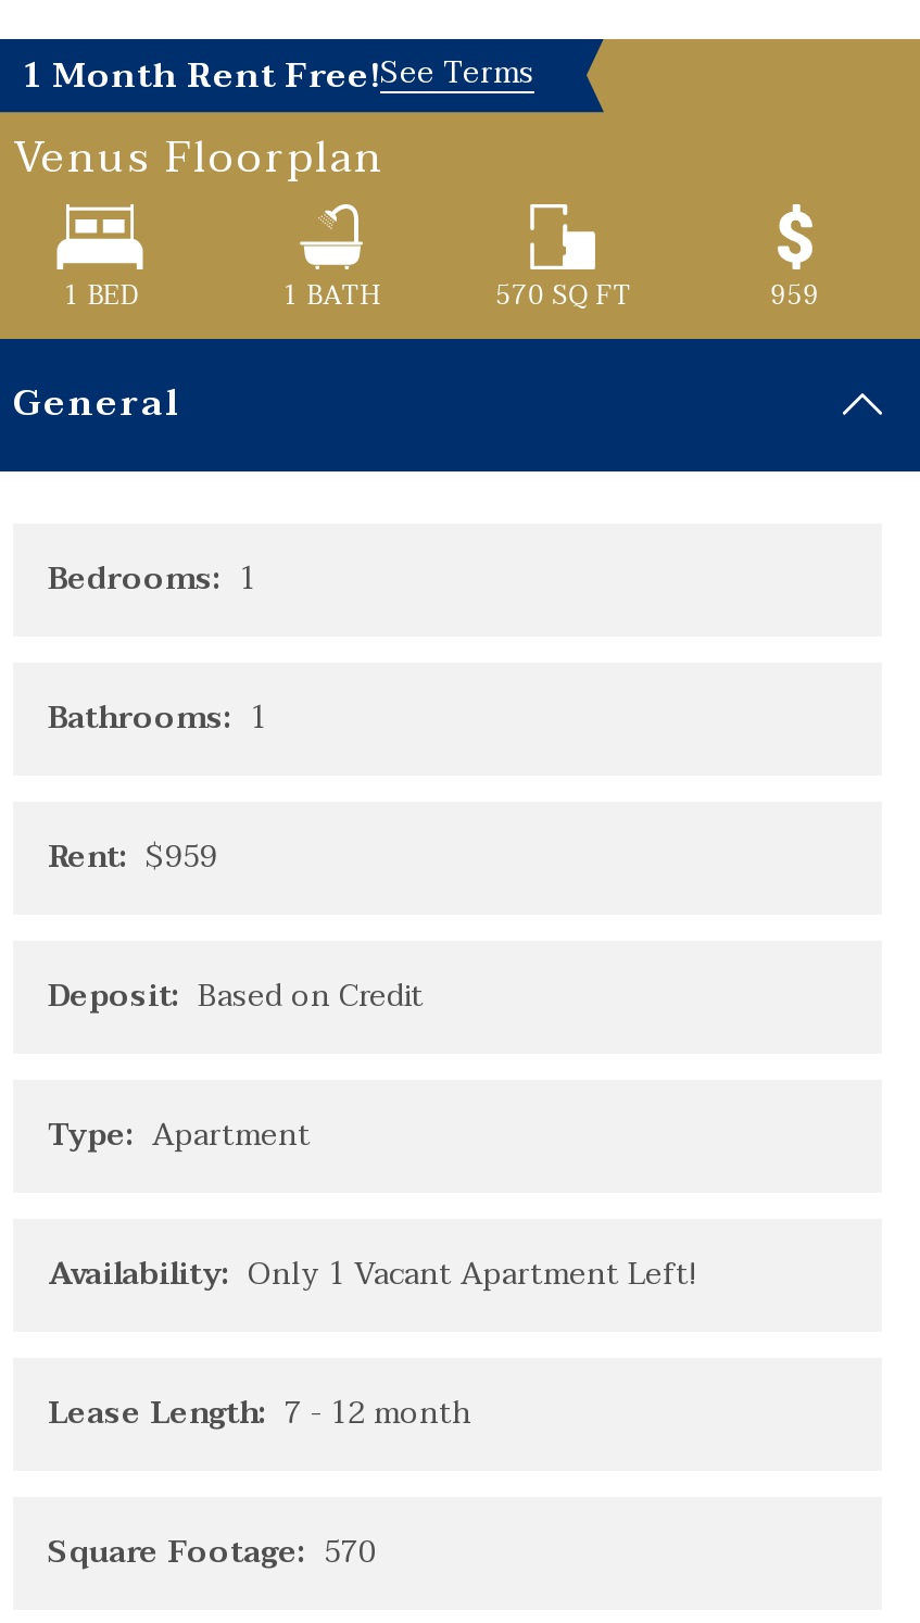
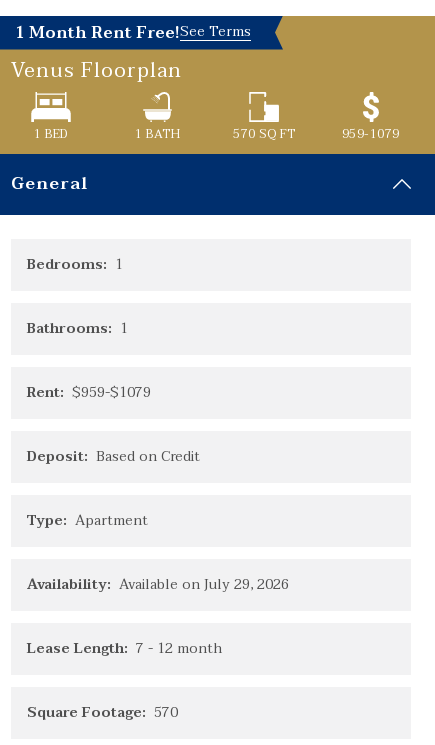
- 959
+ 959-1079

- Rent: $959
+ Rent: $959-$1079

- Availability: Only 1 Vacant Apartment Left!
+ Availability: Available on July 29, 2026
